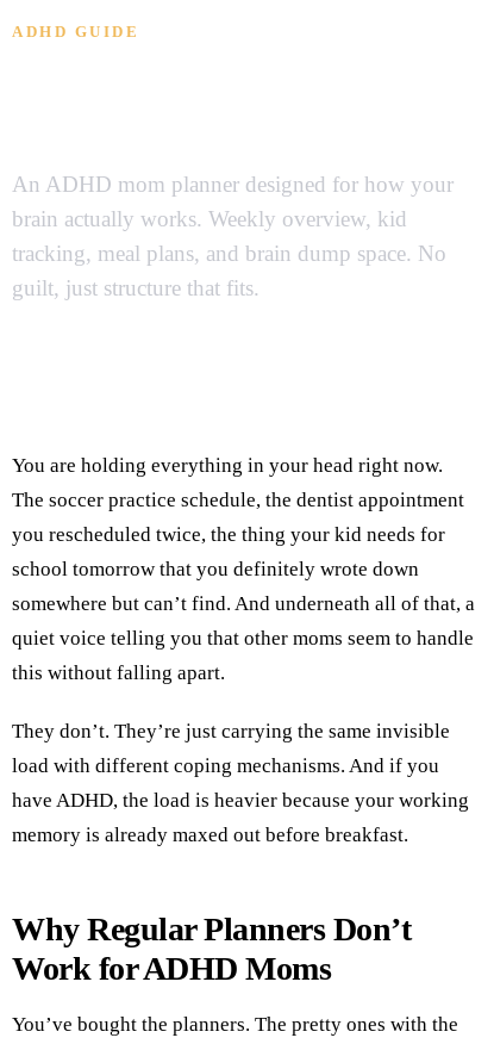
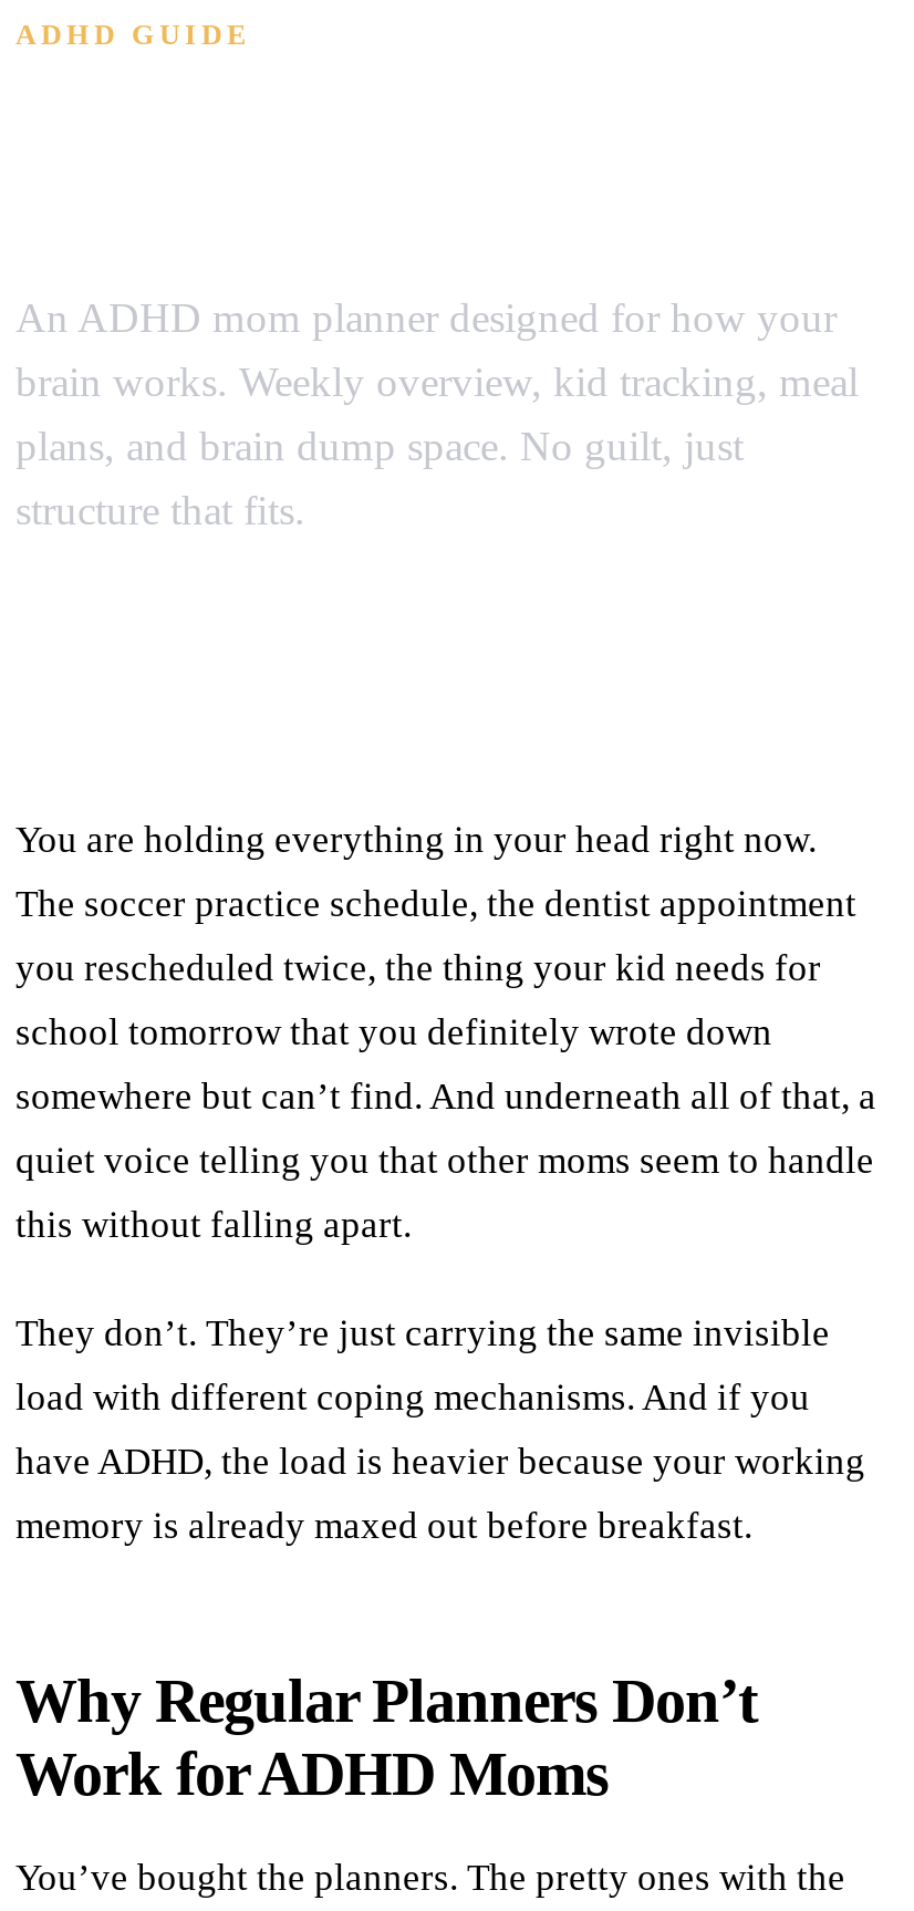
- brain actually works. Weekly overview, kid
- tracking, meal plans, and brain dump space. No
- guilt, just structure that fits.
+ brain works. Weekly overview, kid tracking, meal
+ plans, and brain dump space. No guilt, just
+ structure that fits.
